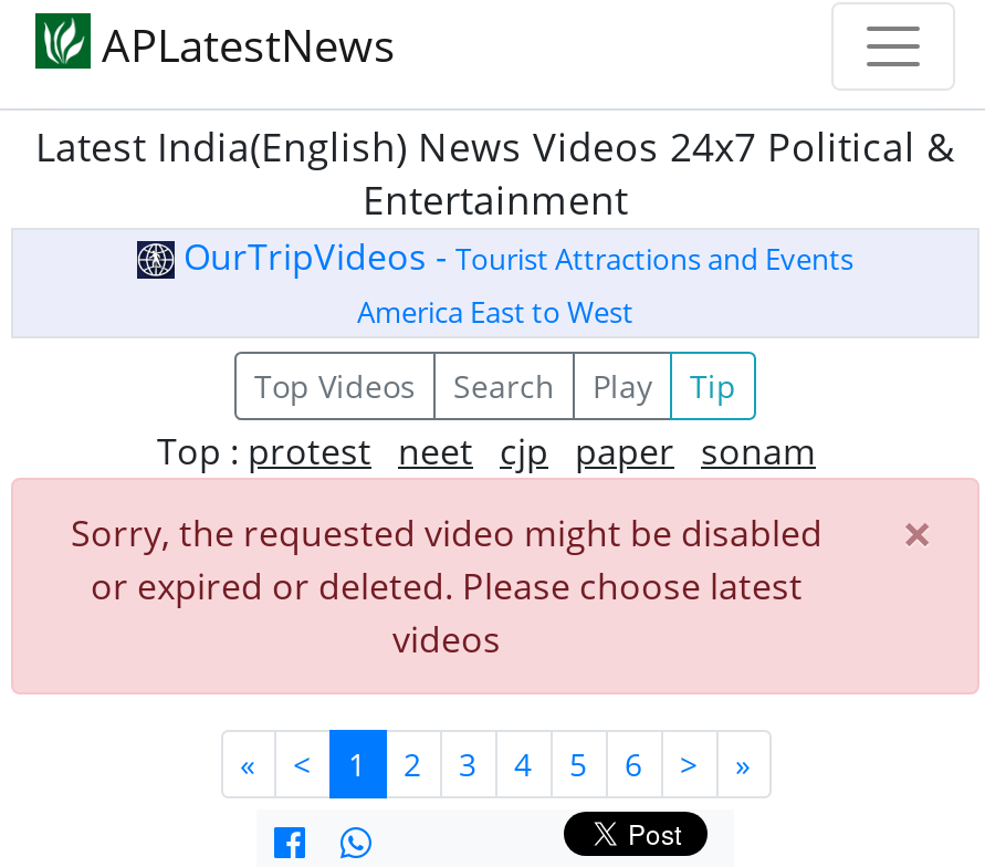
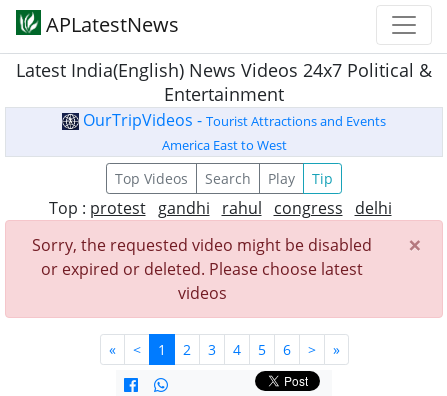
- Top : protest neet cjp paper sonam
+ Top : protest gandhi rahul congress delhi
